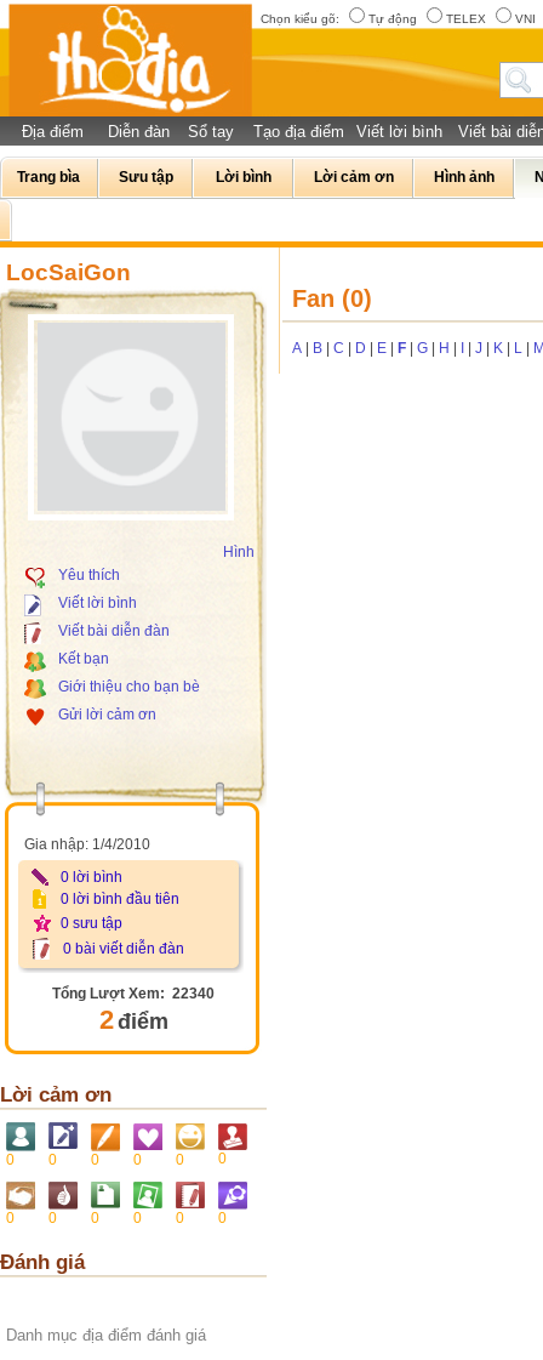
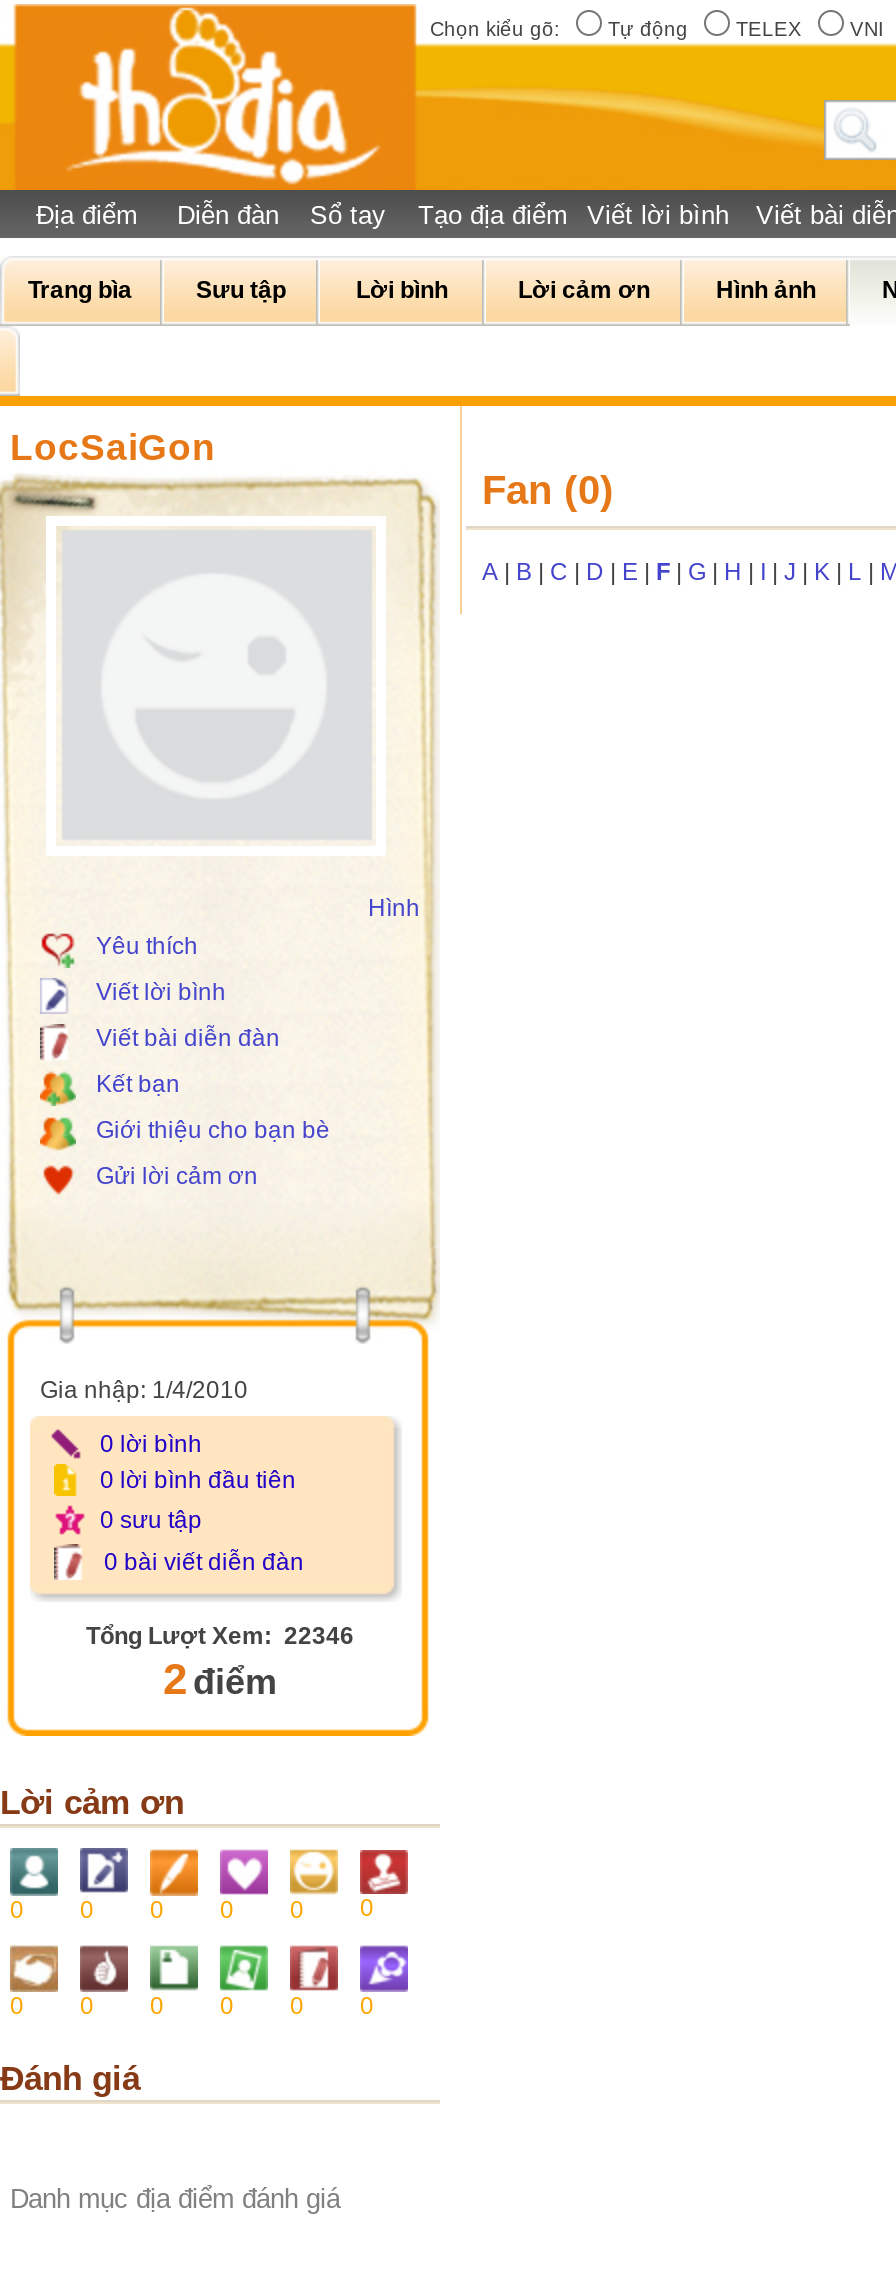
- Tổng Lượt Xem: 22340
+ Tổng Lượt Xem: 22346
